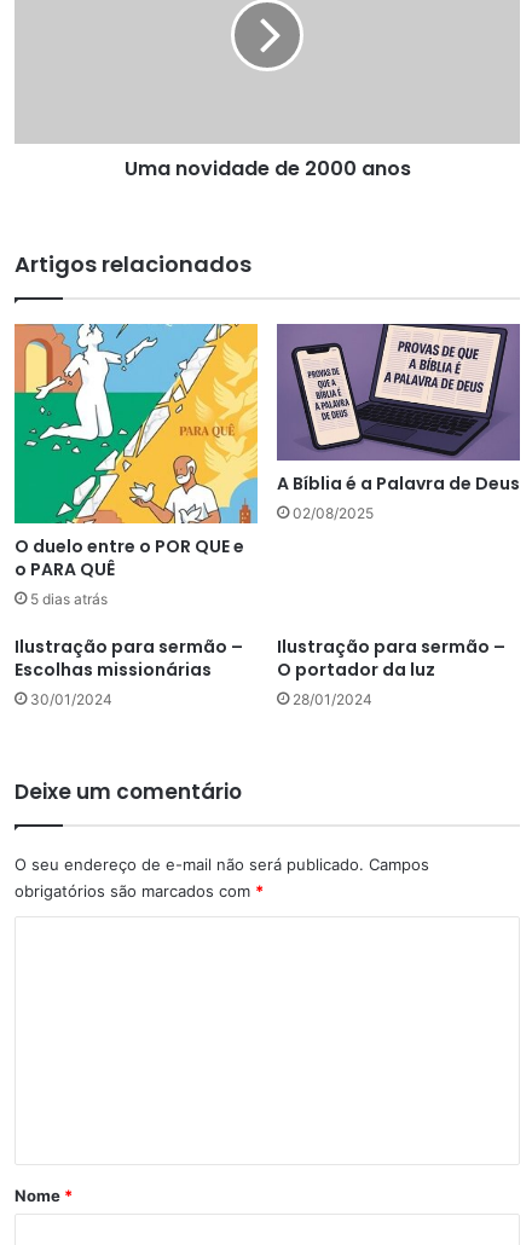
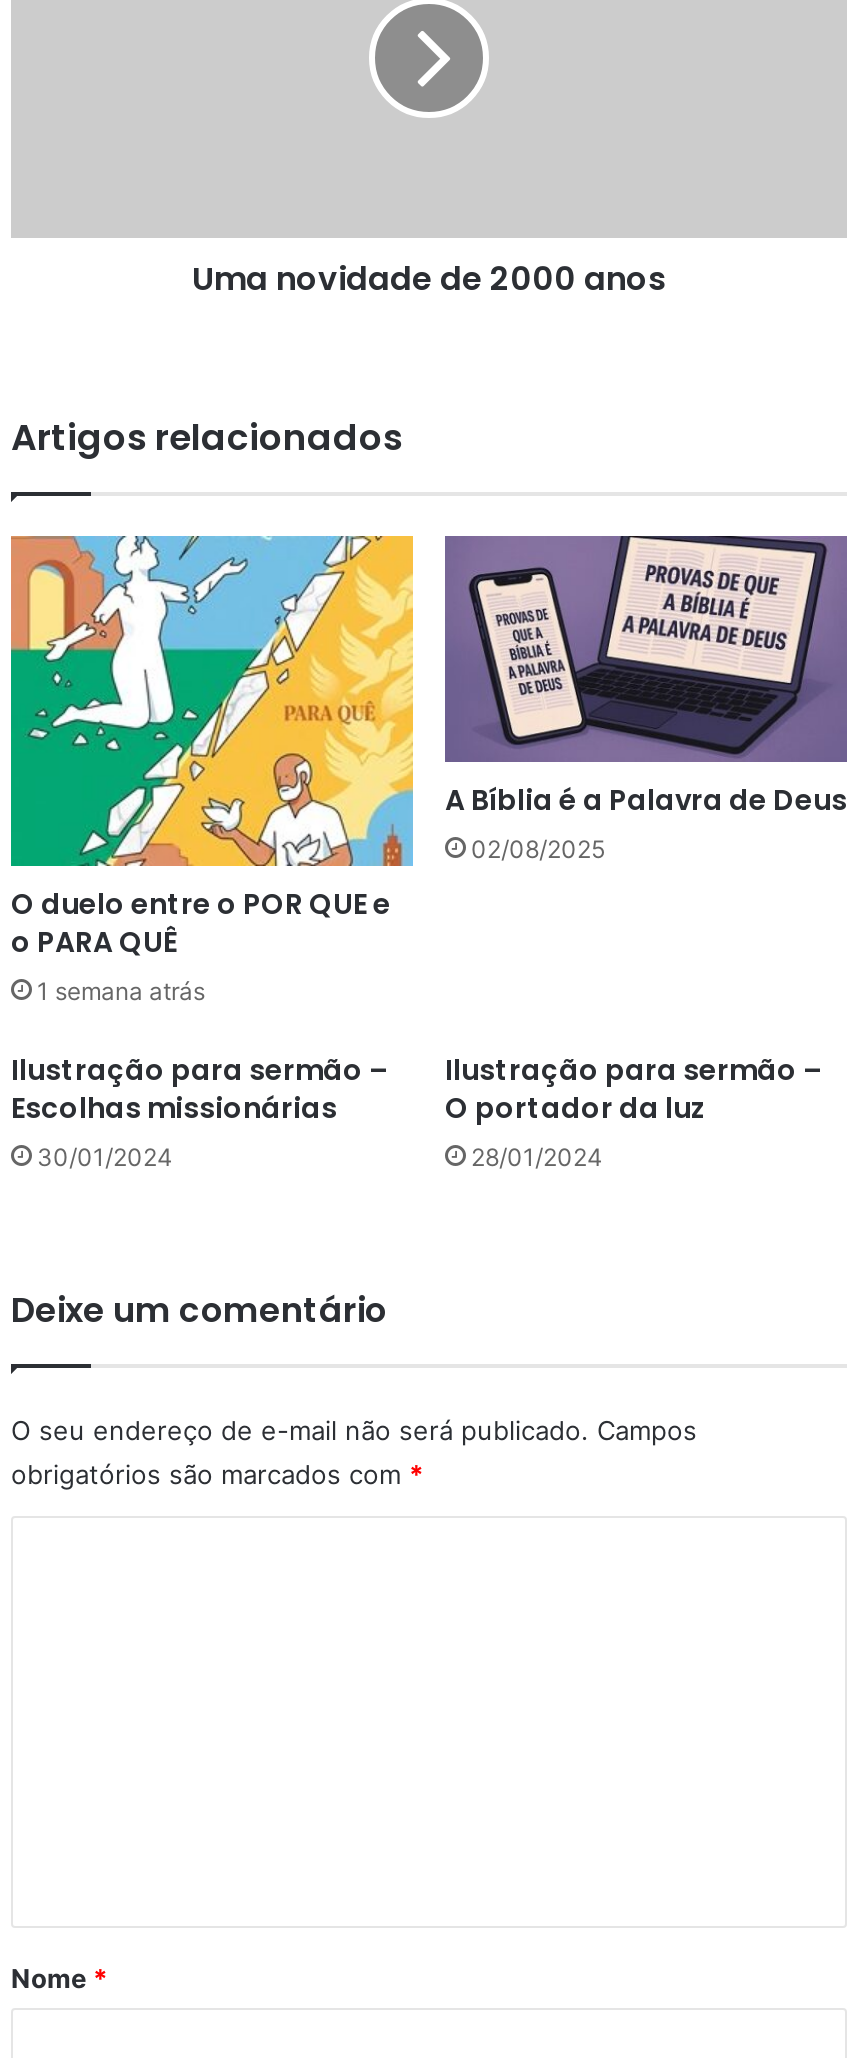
- 5 dias atrás
+ 1 semana atrás
